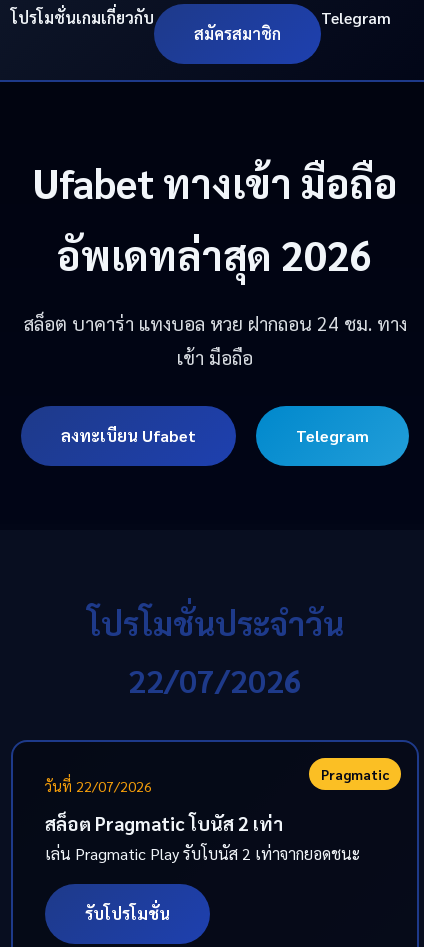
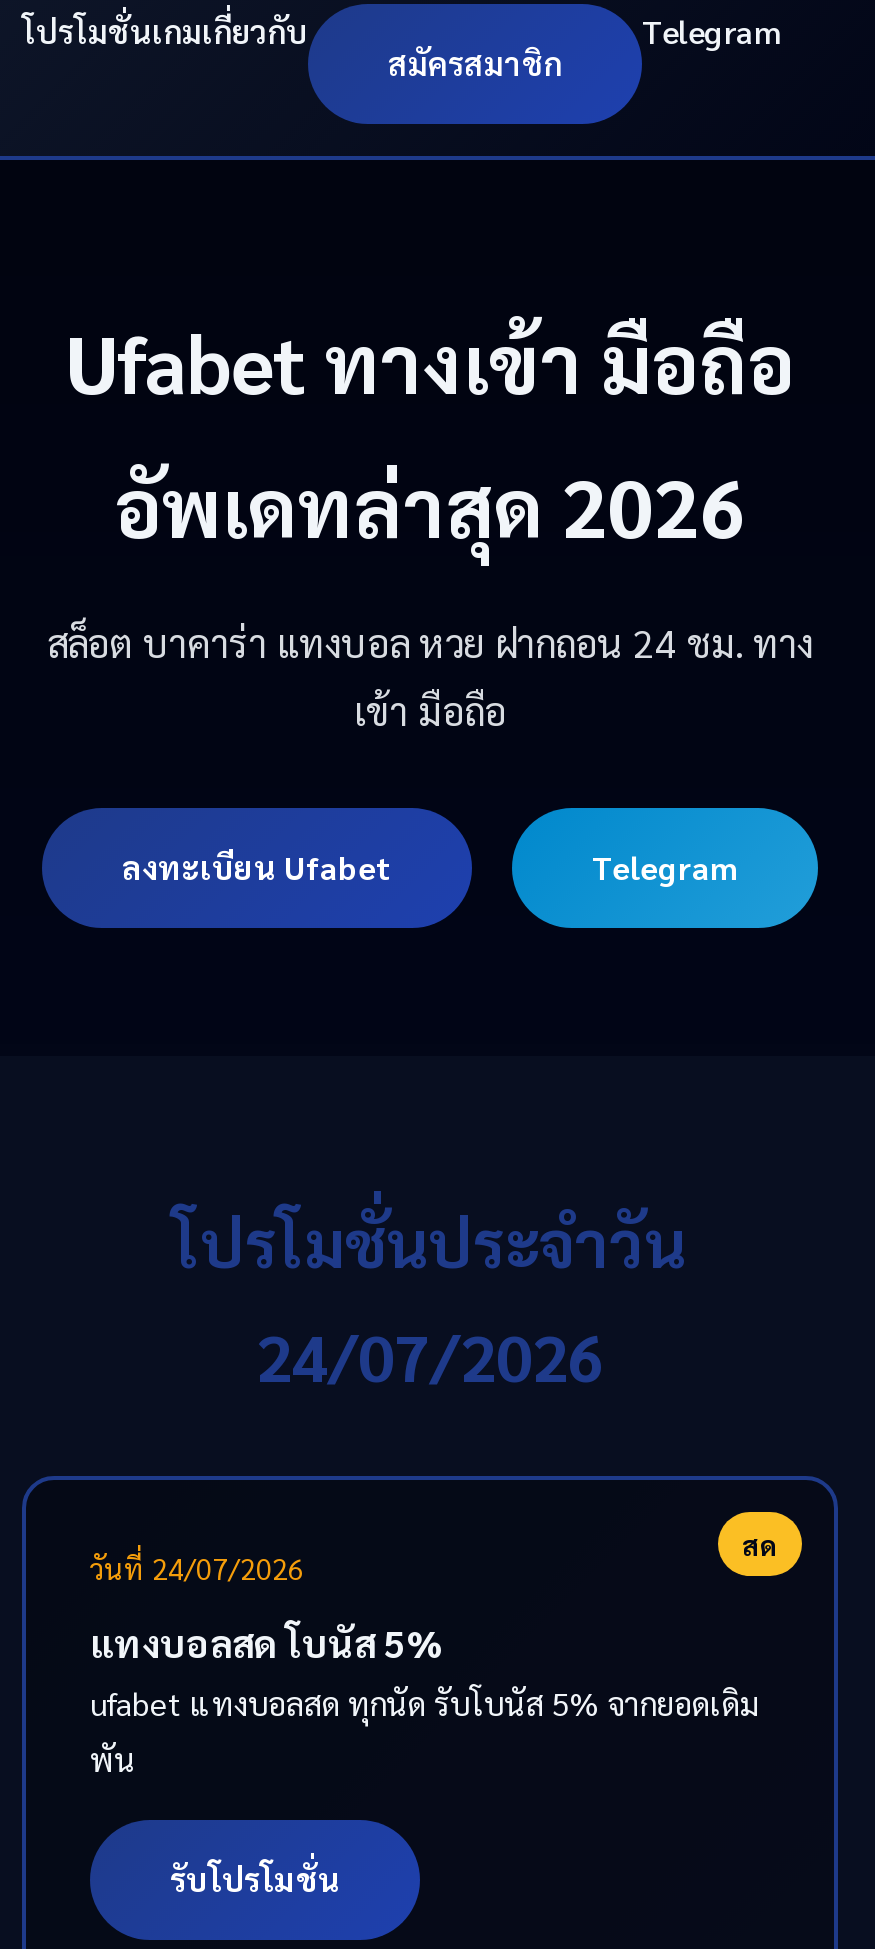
- 22/07/2026
+ 24/07/2026

- Pragmatic
- วันที่ 22/07/2026
+ สด
+ วันที่ 24/07/2026

- สล็อต Pragmatic โบนัส 2 เท่า
- เล่น Pragmatic Play รับโบนัส 2 เท่าจากยอดชนะ
+ แทงบอลสด โบนัส 5%
+ ufabet แทงบอลสด ทุกนัด รับโบนัส 5% จากยอดเดิม
+ พัน
